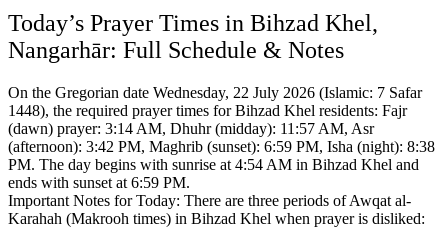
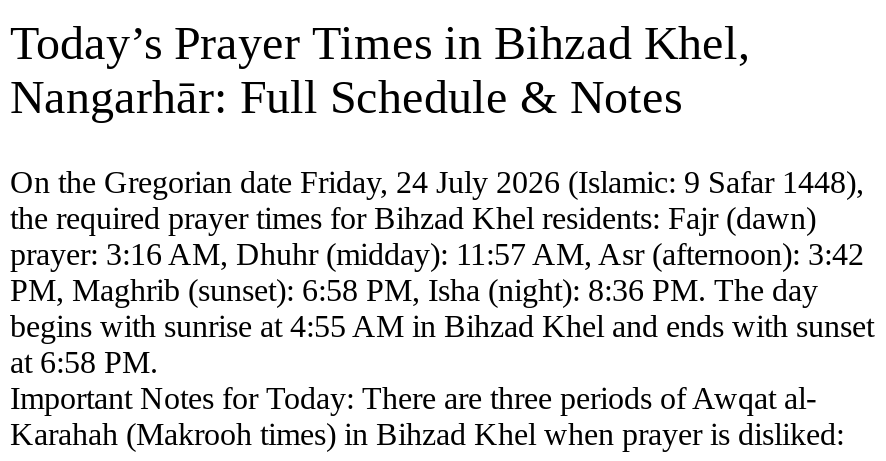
- On the Gregorian date Wednesday, 22 July 2026 (Islamic: 7 Safar
- 1448), the required prayer times for Bihzad Khel residents: Fajr
- (dawn) prayer: 3:14 AM, Dhuhr (midday): 11:57 AM, Asr
- (afternoon): 3:42 PM, Maghrib (sunset): 6:59 PM, Isha (night): 8:38
- PM. The day begins with sunrise at 4:54 AM in Bihzad Khel and
- ends with sunset at 6:59 PM.
+ On the Gregorian date Friday, 24 July 2026 (Islamic: 9 Safar 1448),
+ the required prayer times for Bihzad Khel residents: Fajr (dawn)
+ prayer: 3:16 AM, Dhuhr (midday): 11:57 AM, Asr (afternoon): 3:42
+ PM, Maghrib (sunset): 6:58 PM, Isha (night): 8:36 PM. The day
+ begins with sunrise at 4:55 AM in Bihzad Khel and ends with sunset
+ at 6:58 PM.
